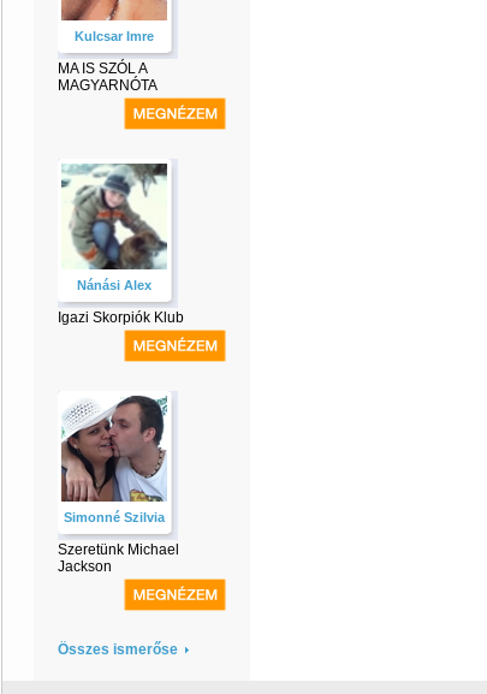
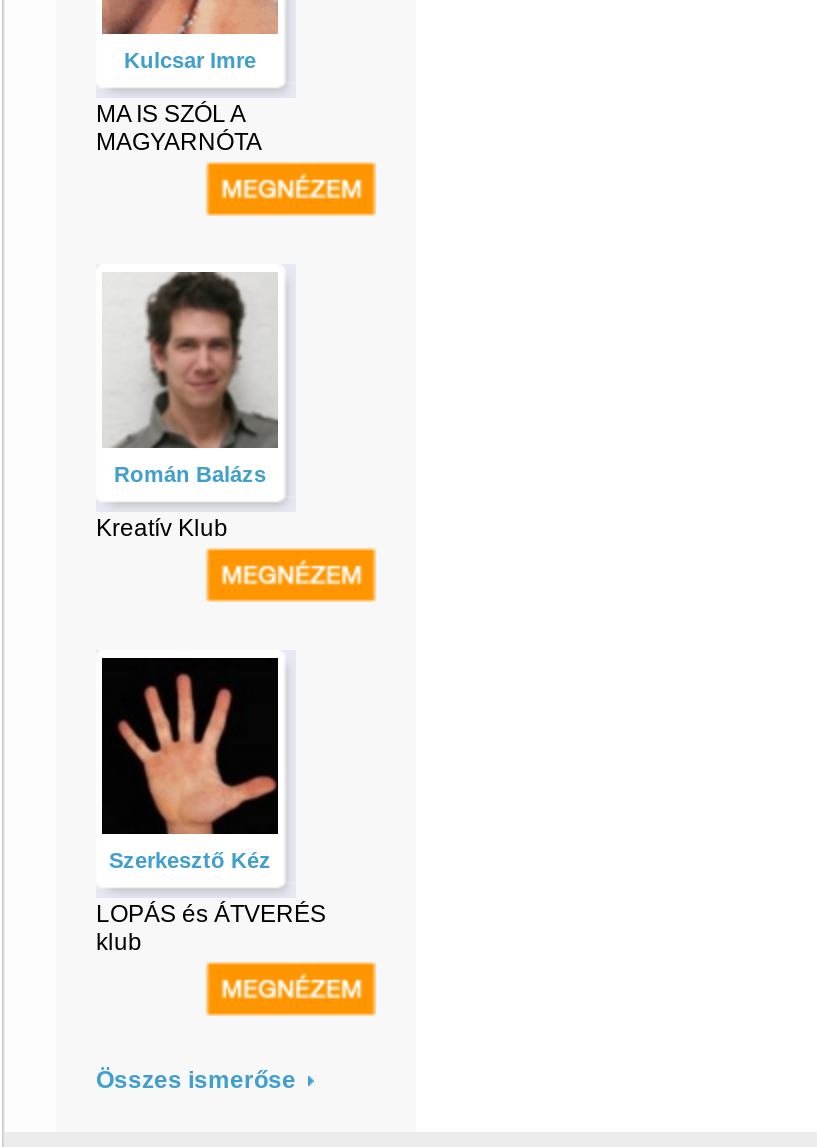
- [image]
- Nánási Alex
+ [image]
+ Román Balázs

- Igazi Skorpiók Klub
+ Kreatív Klub

- [image]
- Simonné Szilvia
+ [image]
+ Szerkesztő Kéz

- Szeretünk Michael
- Jackson
+ LOPÁS és ÁTVERÉS
+ klub
